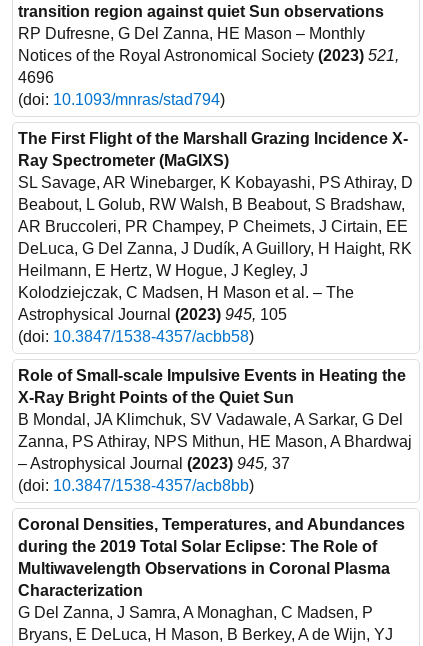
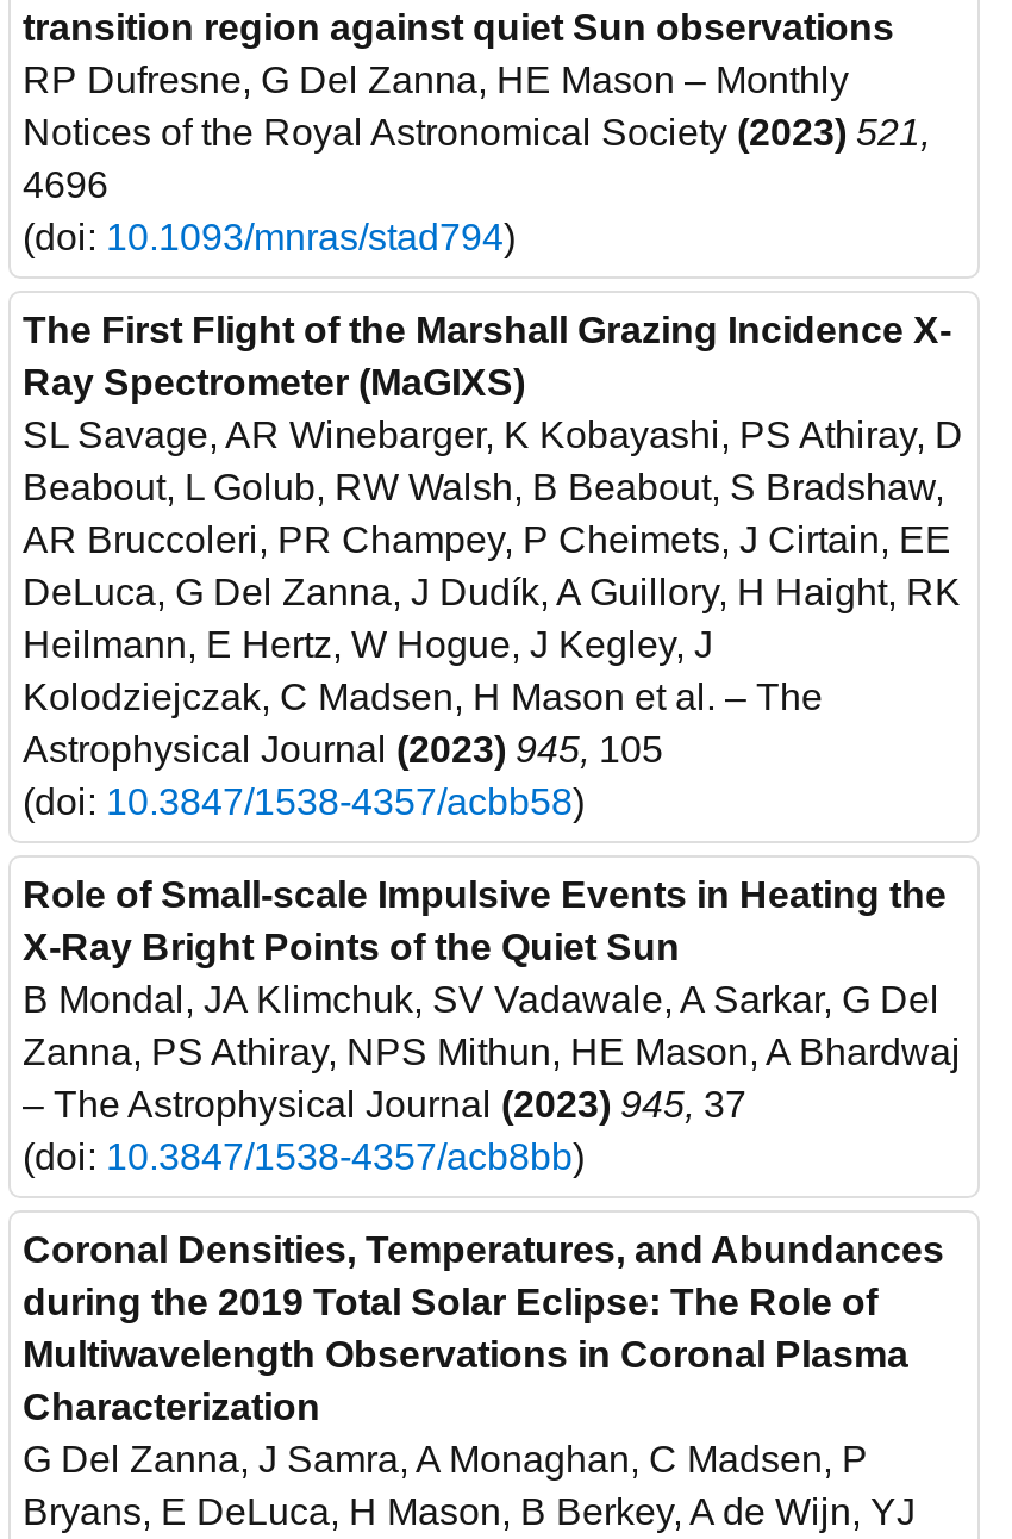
- – Astrophysical Journal (2023) 945, 37
+ – The Astrophysical Journal (2023) 945, 37
